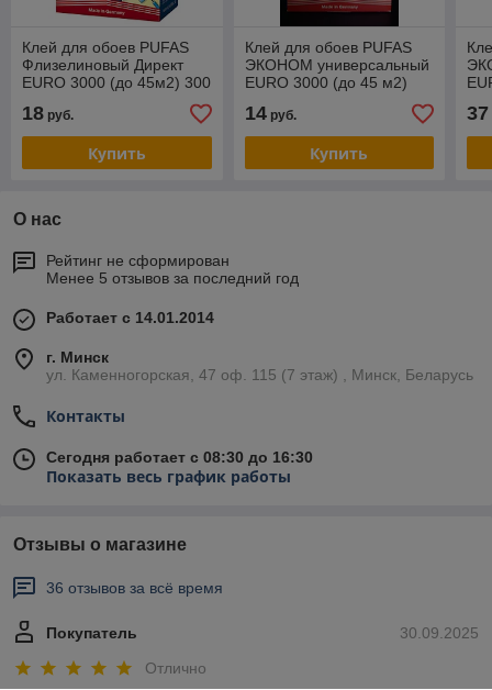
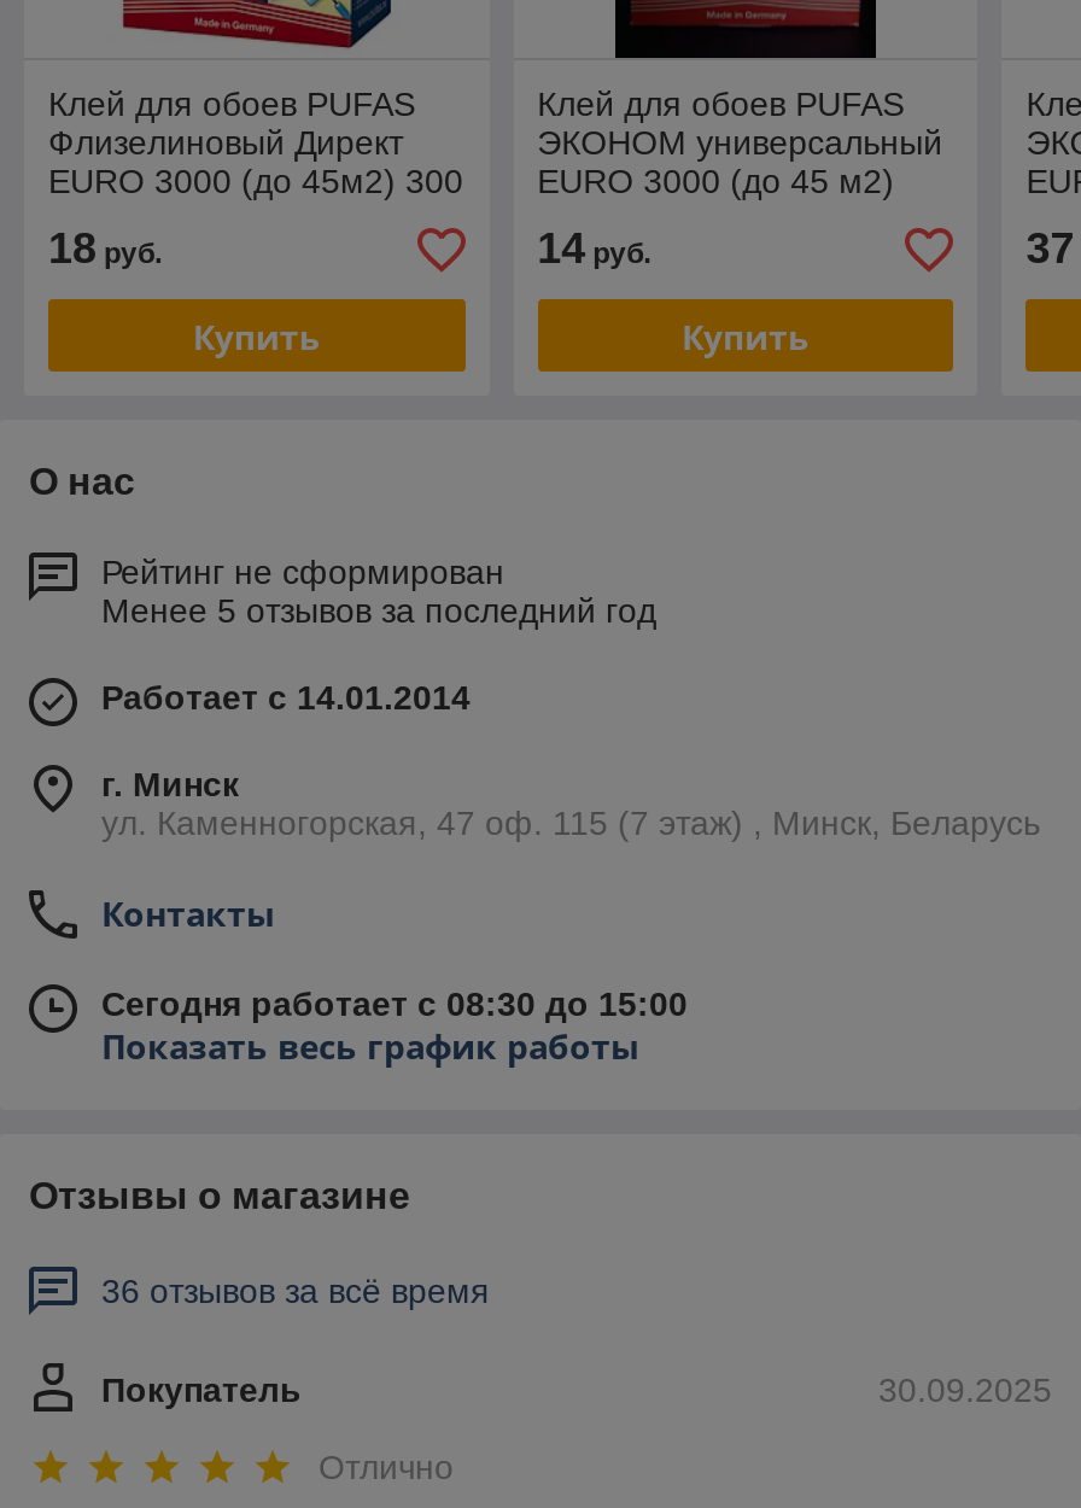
- Сегодня работает с 08:30 до 16:30
+ Сегодня работает с 08:30 до 15:00
